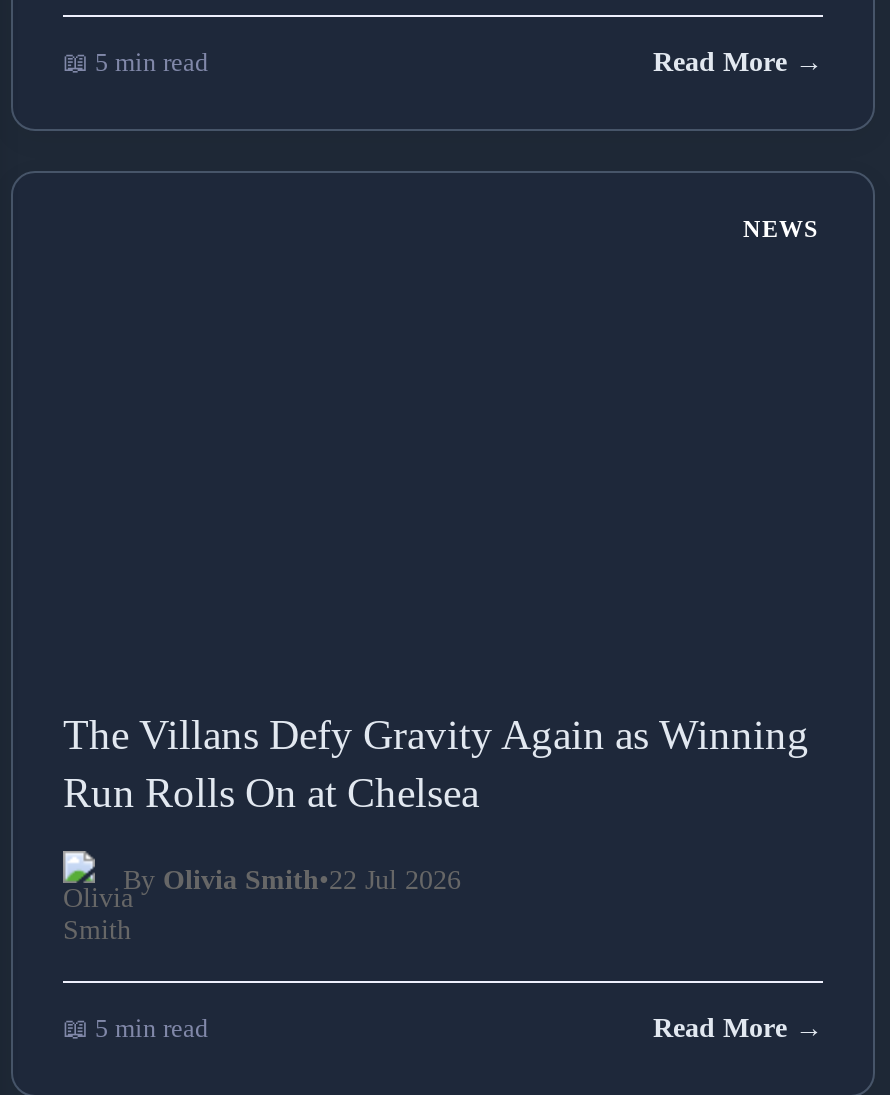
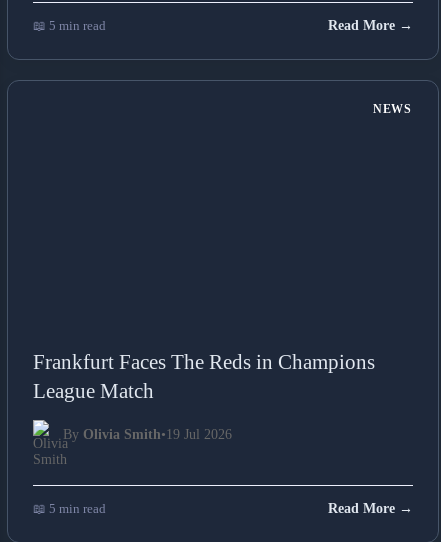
- The Villans Defy Gravity Again as Winning
- Run Rolls On at Chelsea
+ Frankfurt Faces The Reds in Champions
+ League Match

- By Olivia Smith•22 Jul 2026
+ By Olivia Smith•19 Jul 2026
